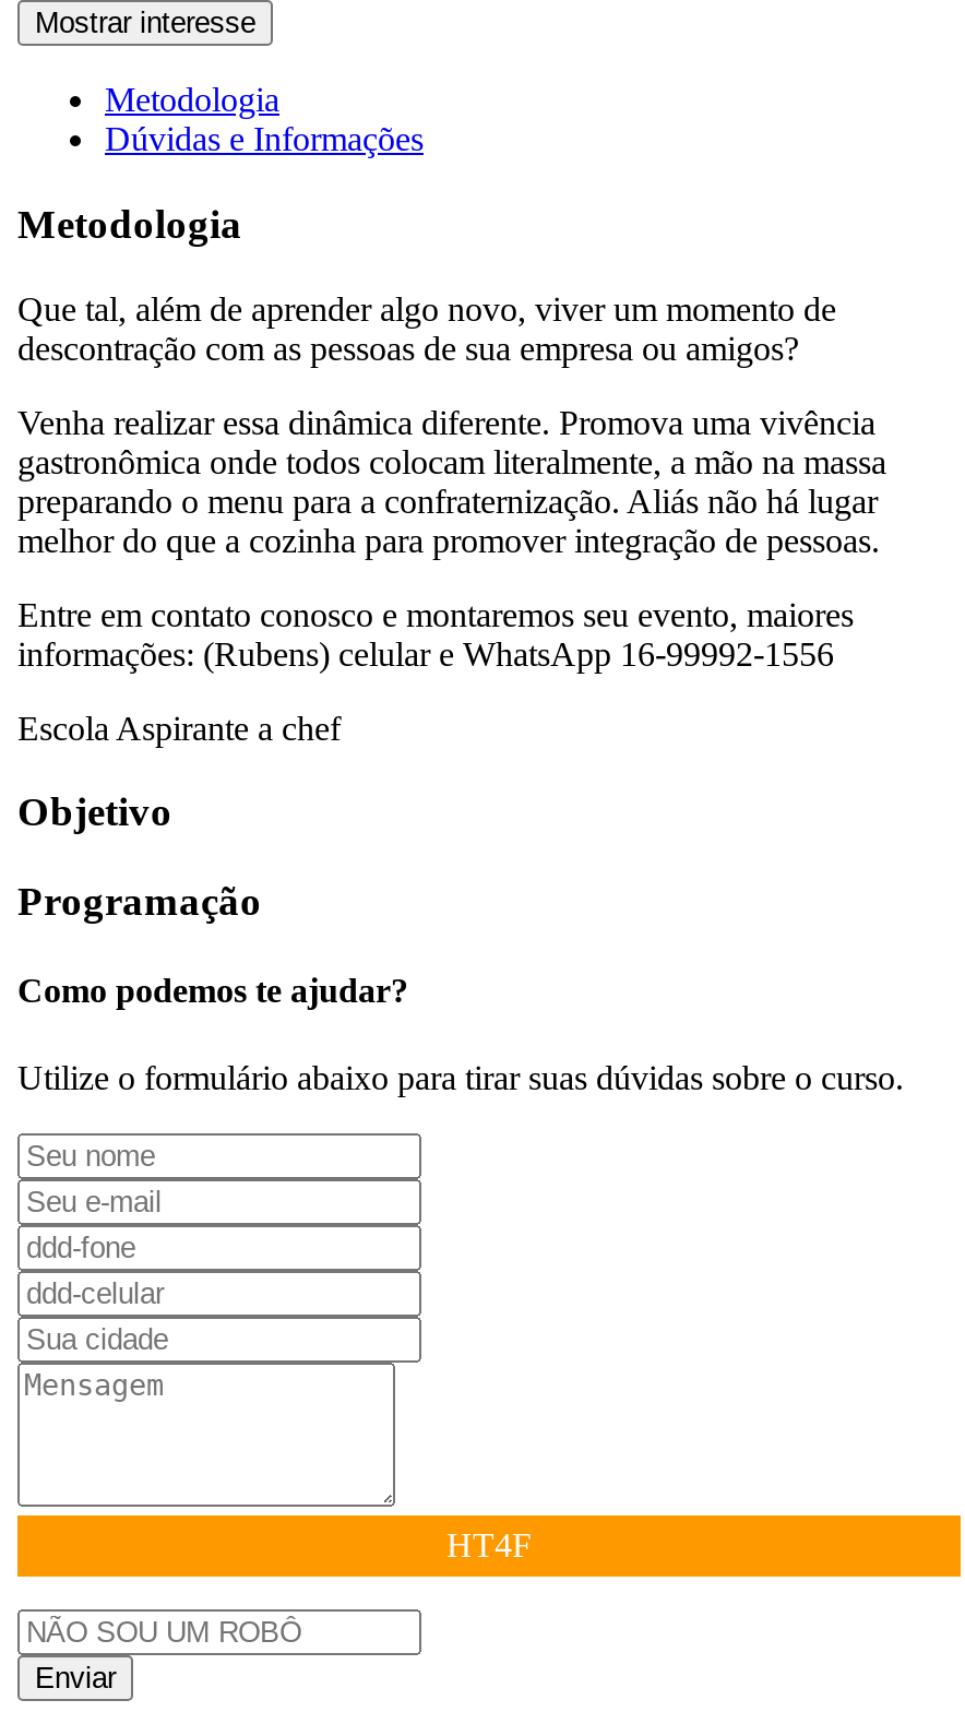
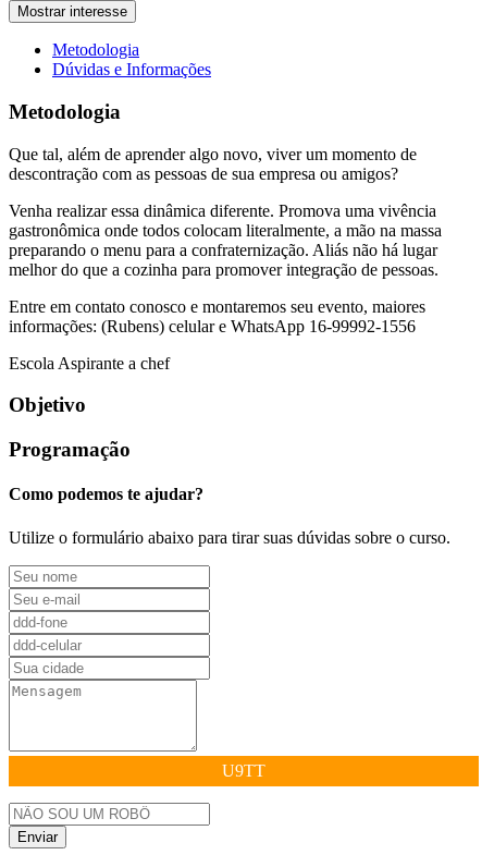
- HT4F
+ U9TT
